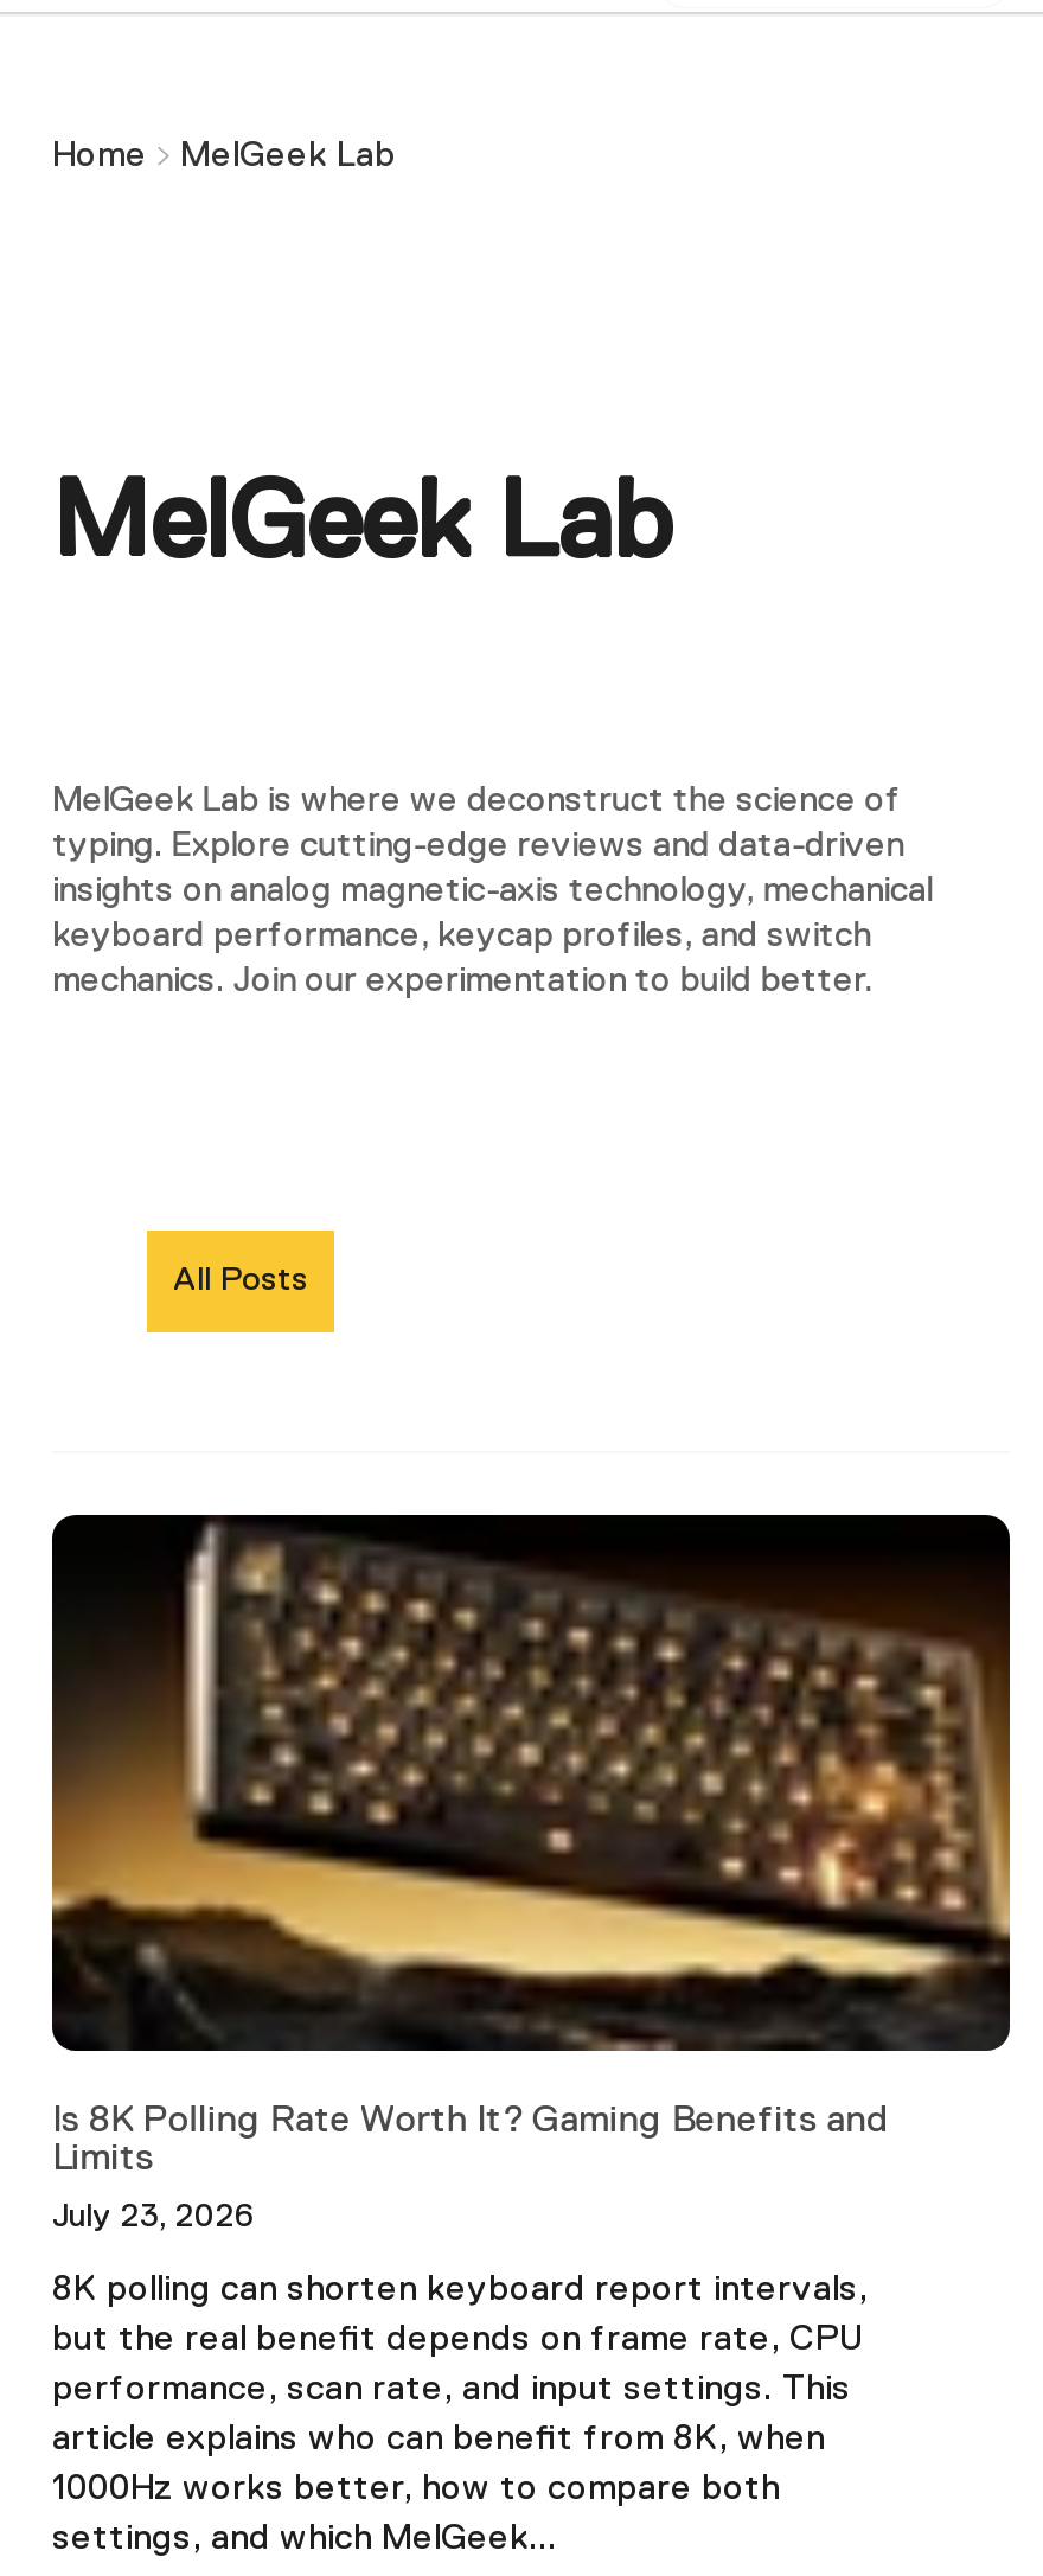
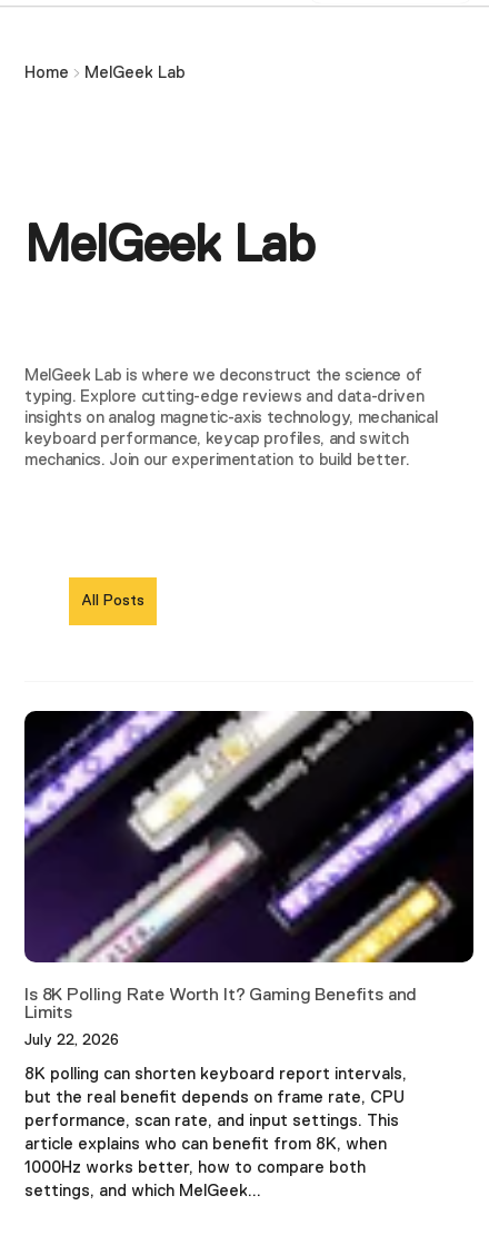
- [image]
+ [image]

- July 23, 2026
+ July 22, 2026
